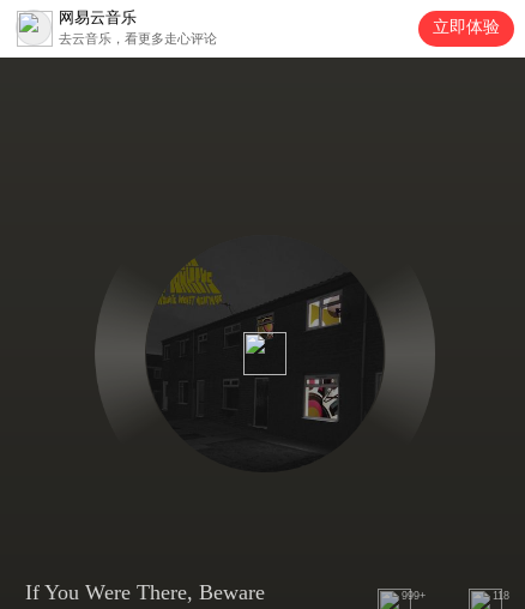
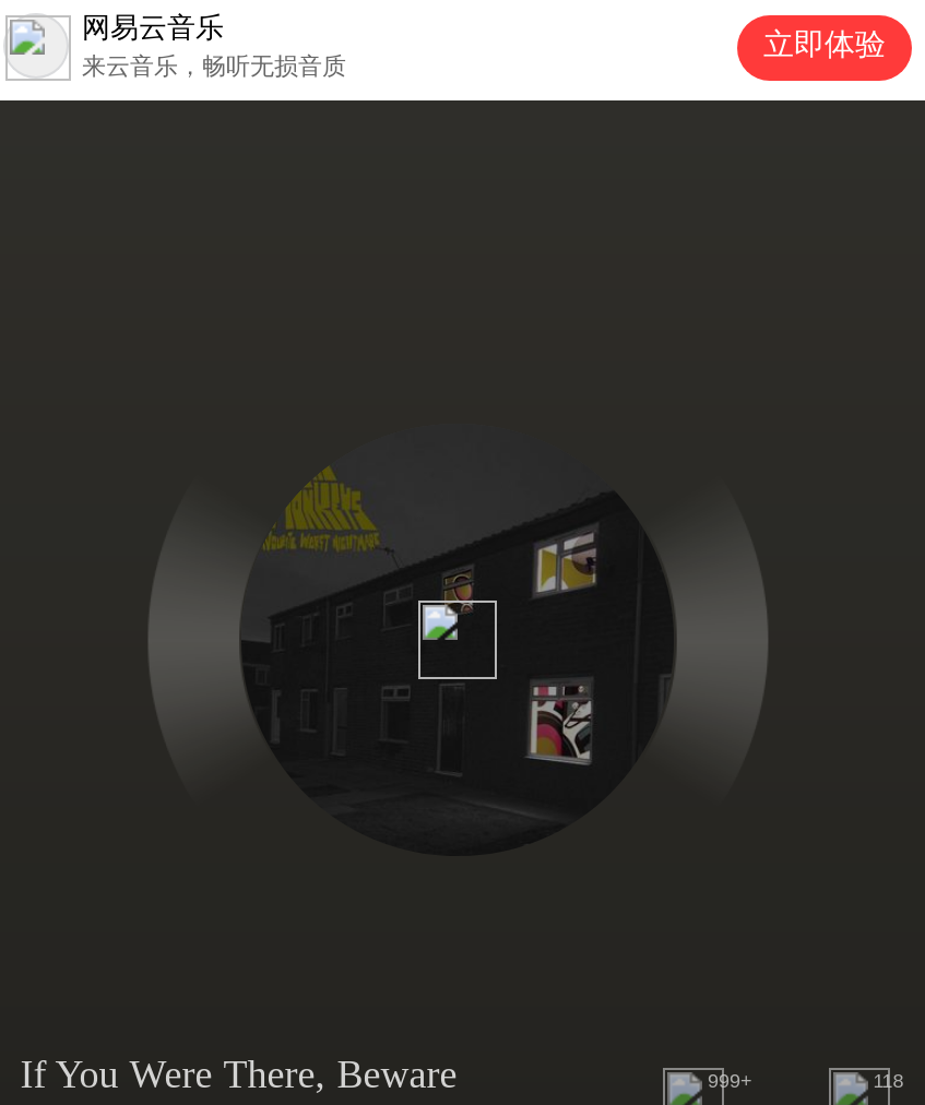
- 去云音乐，看更多走心评论
+ 来云音乐，畅听无损音质
